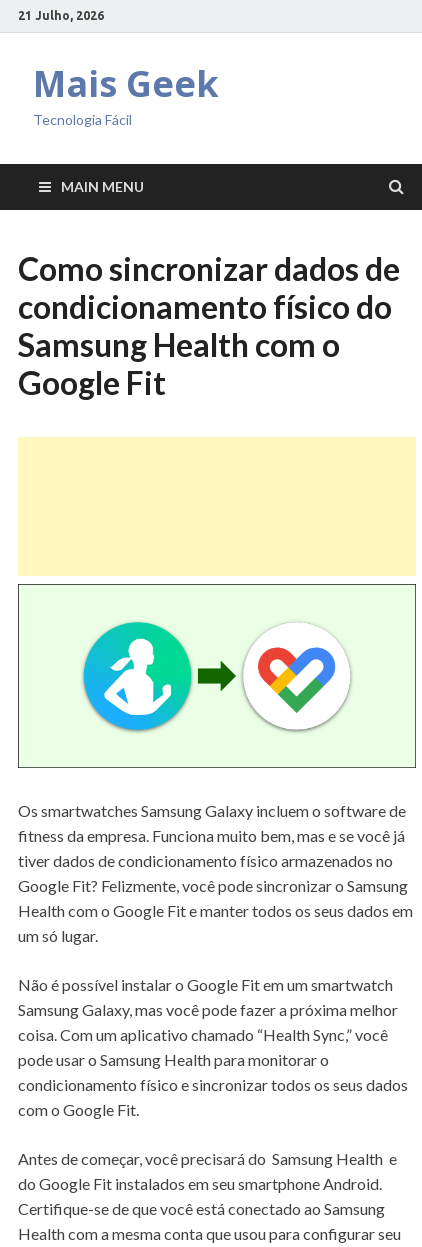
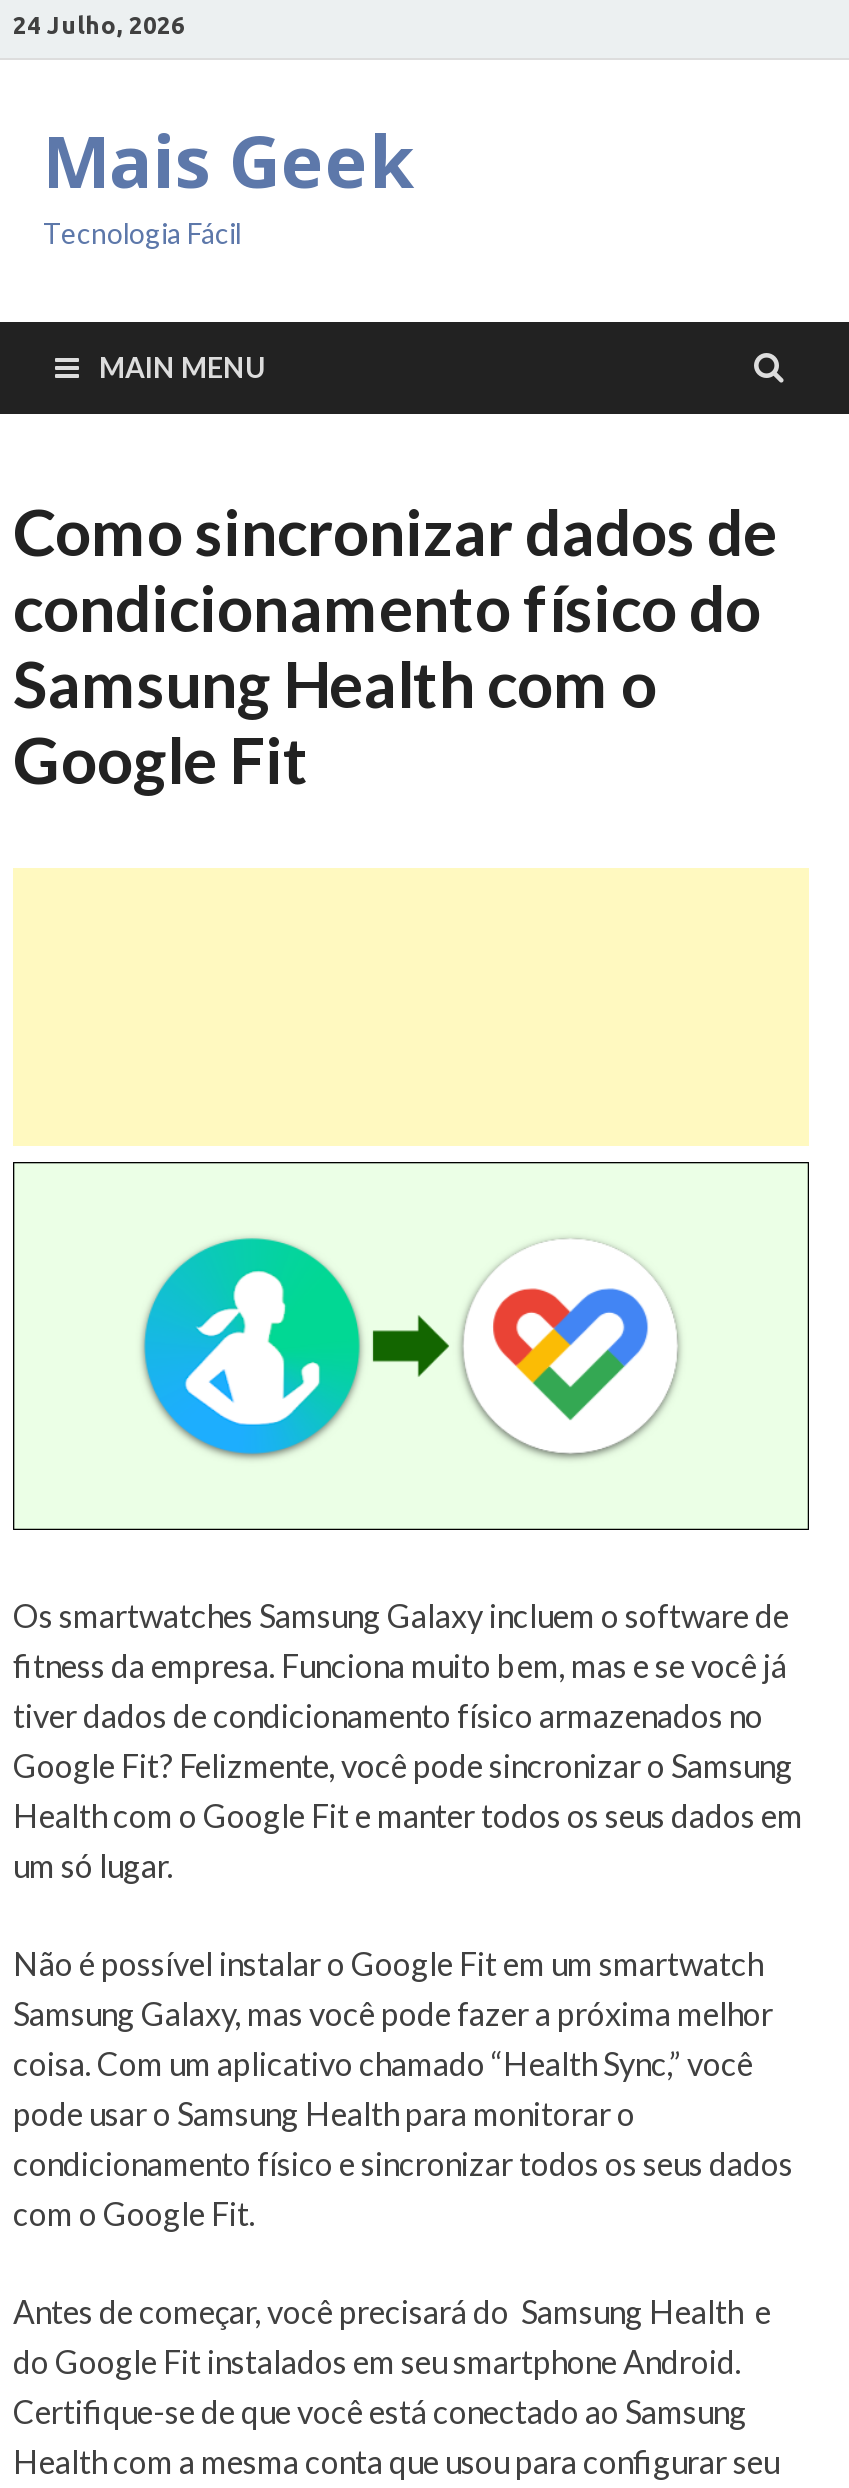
- 21 Julho, 2026
+ 24 Julho, 2026
